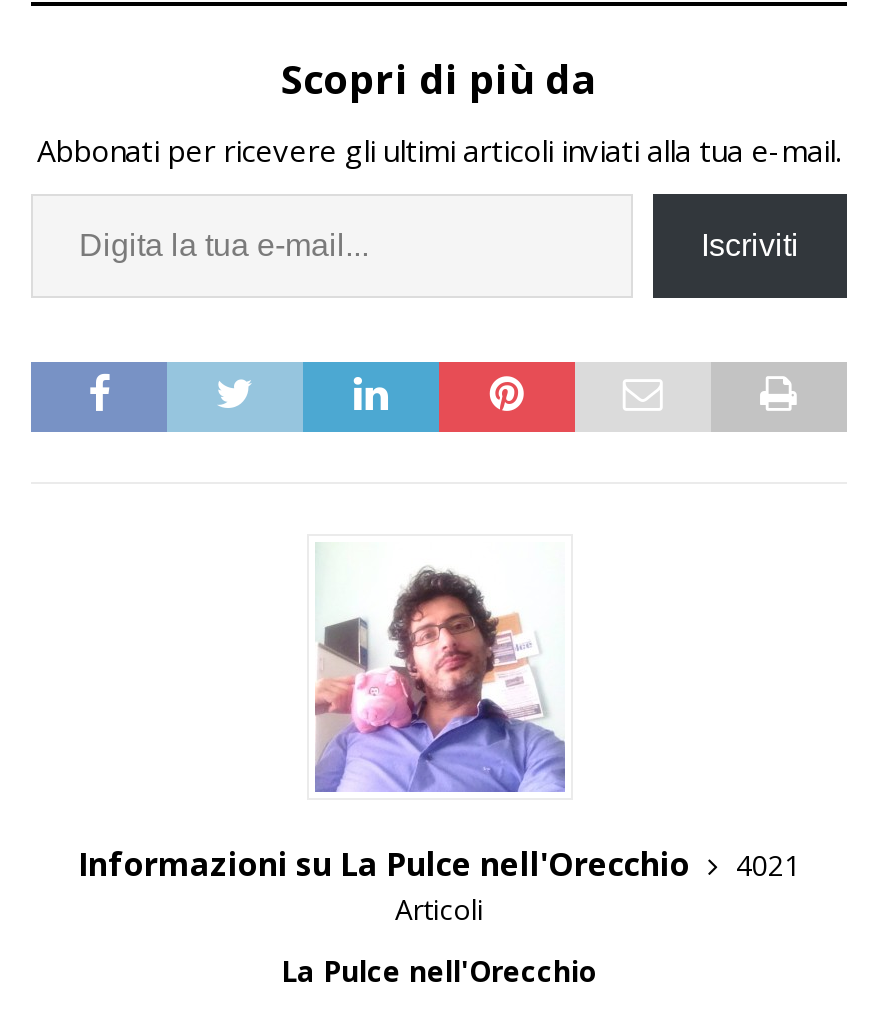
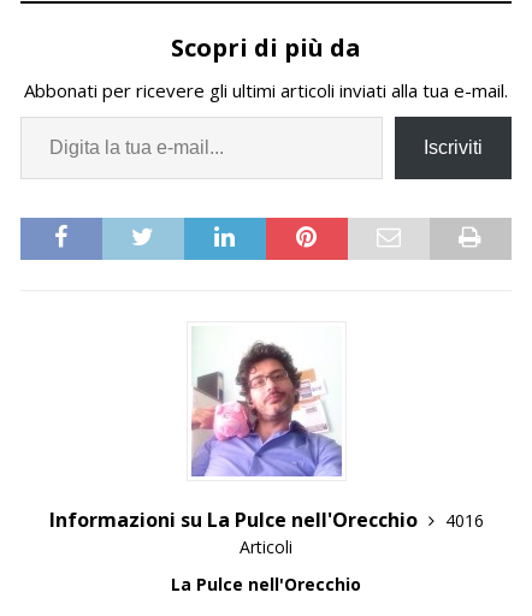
- Informazioni su La Pulce nell'Orecchio 4021
+ Informazioni su La Pulce nell'Orecchio 4016
